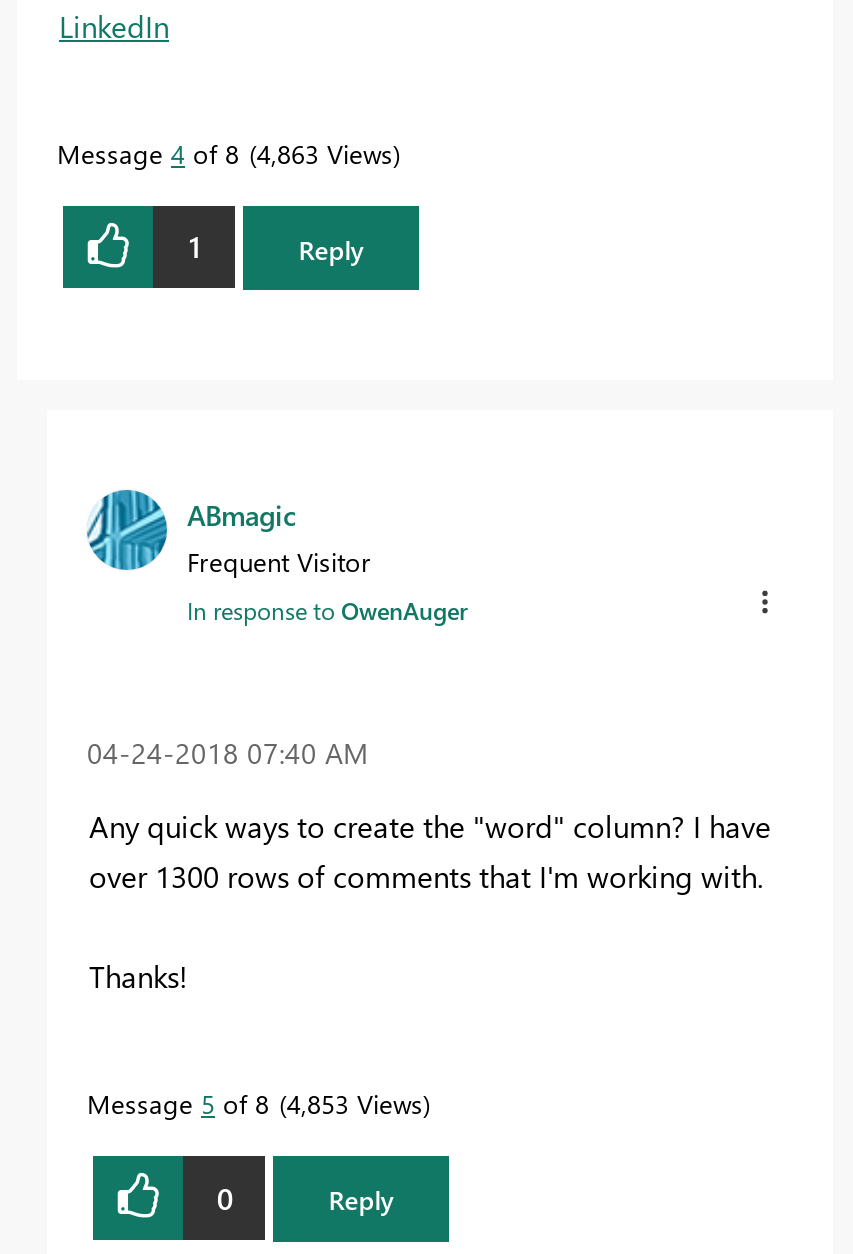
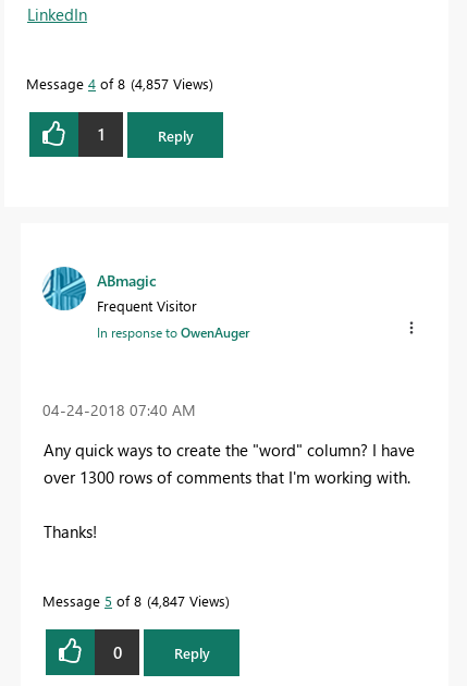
- Message 4 of 8 4,863 Views
+ Message 4 of 8 4,857 Views

- Message 5 of 8 4,853 Views
+ Message 5 of 8 4,847 Views
